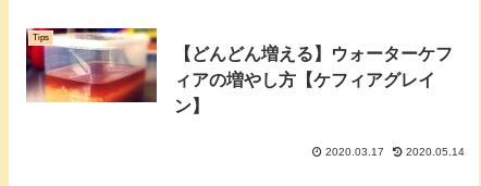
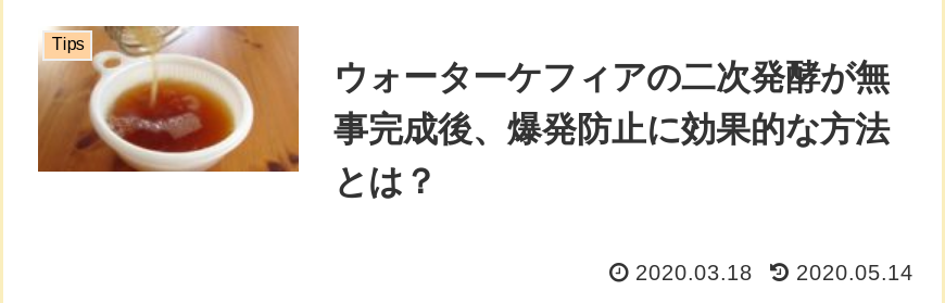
- [image]
- 【どんどん増える】ウォーターケフ
- ィアの増やし方【ケフィアグレイ
- ン】
+ [image]
+ ウォーターケフィアの二次発酵が無
+ 事完成後、爆発防止に効果的な方法
+ とは？

- 2020.03.17 2020.05.14
+ 2020.03.18 2020.05.14
